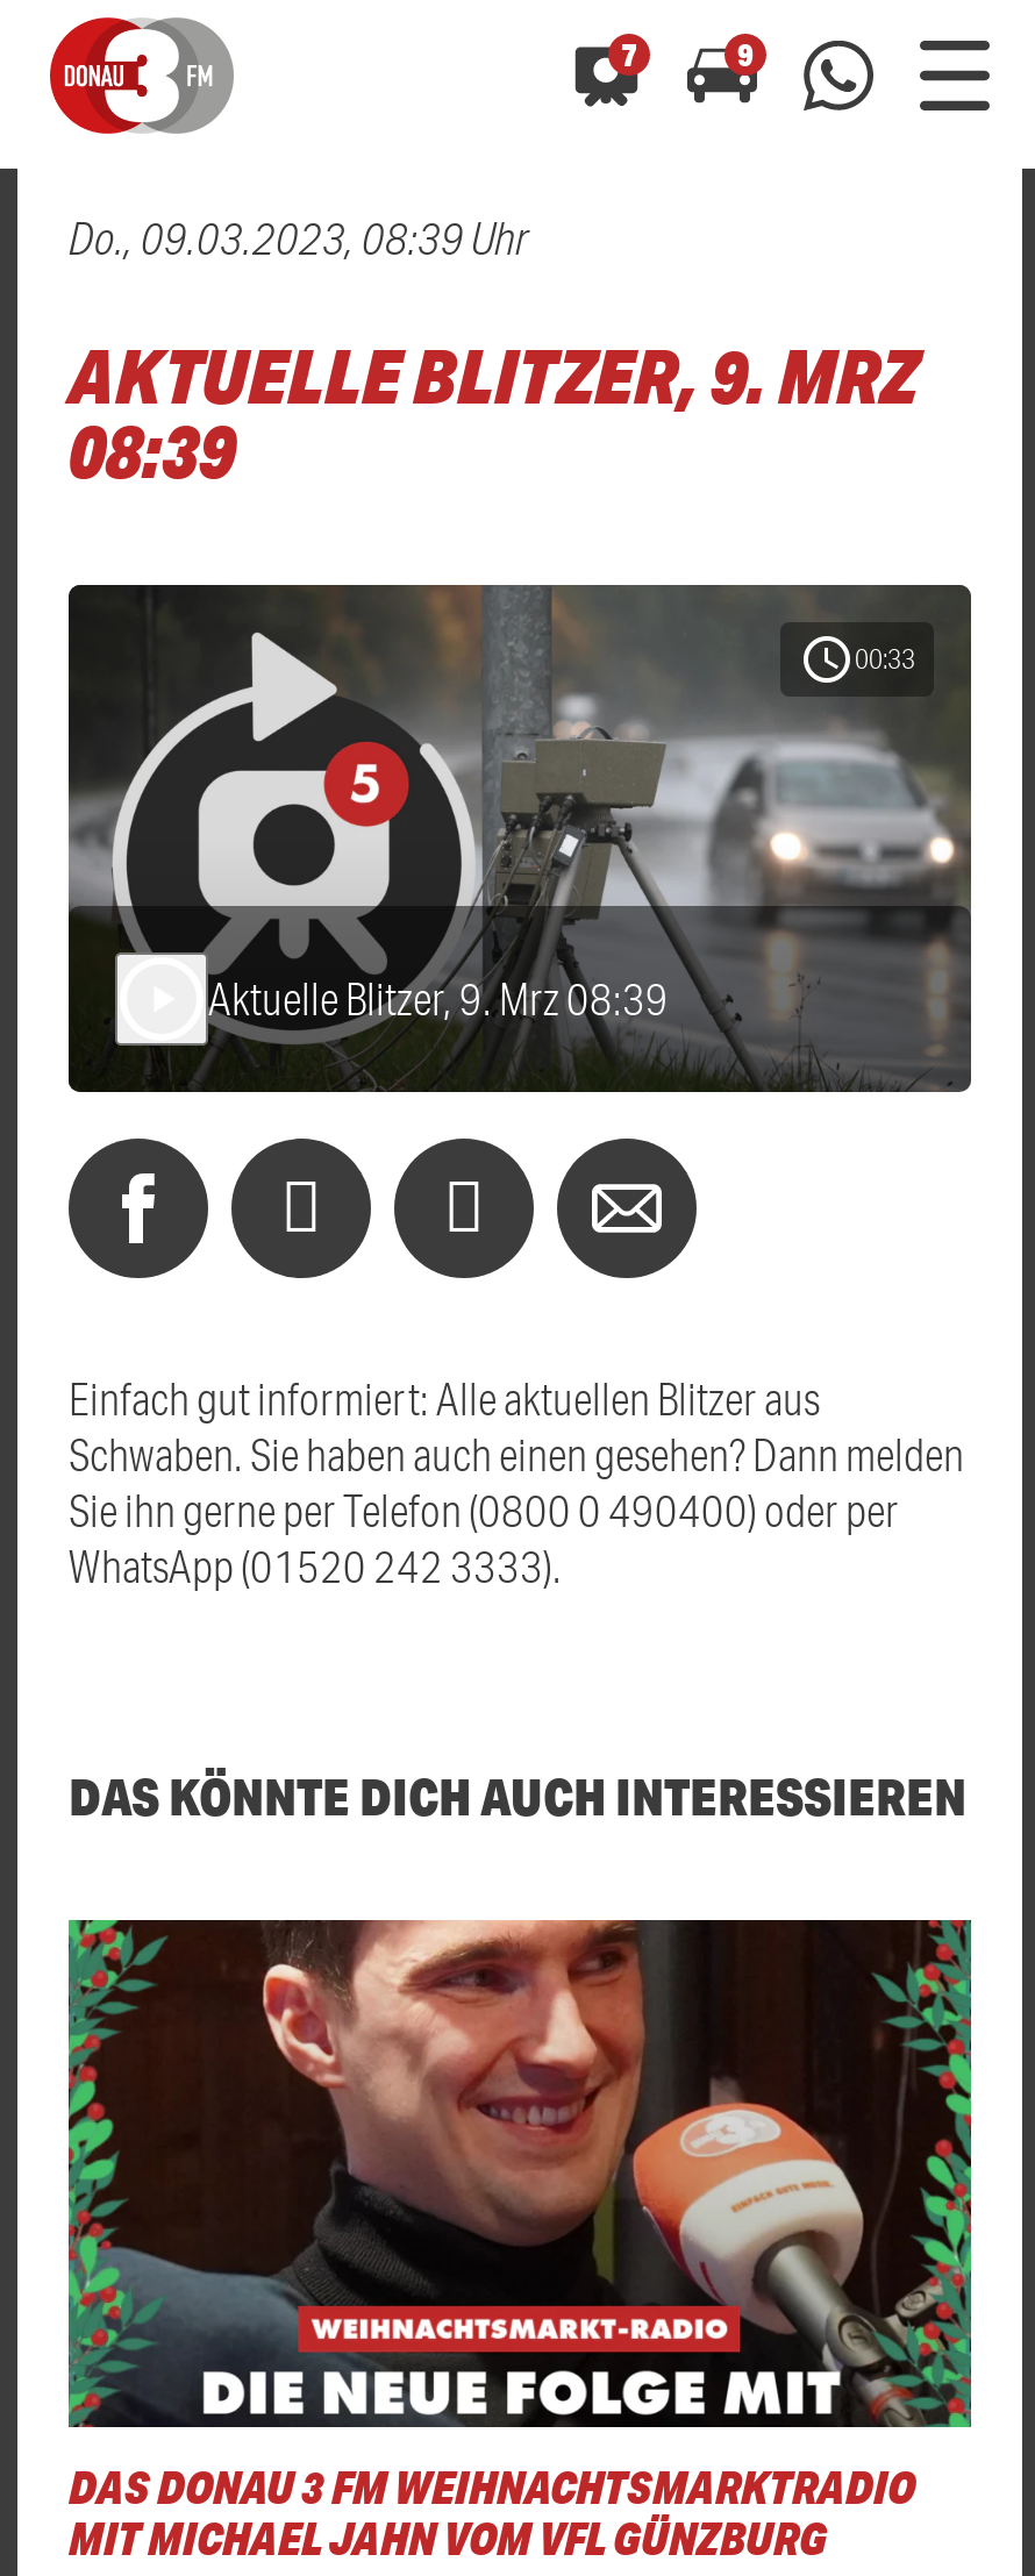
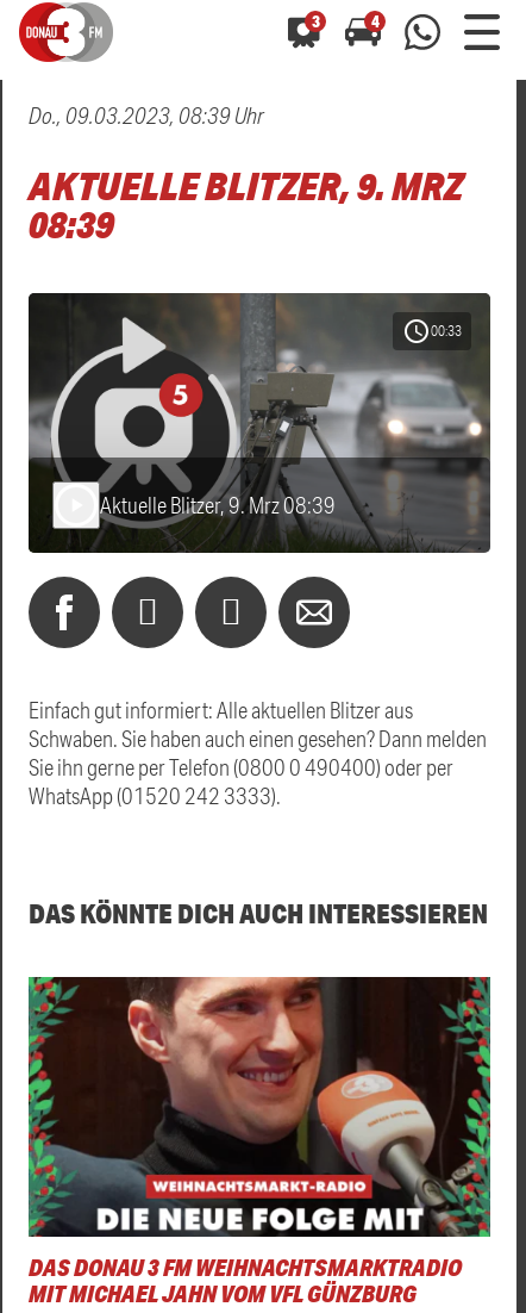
- 7
+ 3

- 9
+ 4
